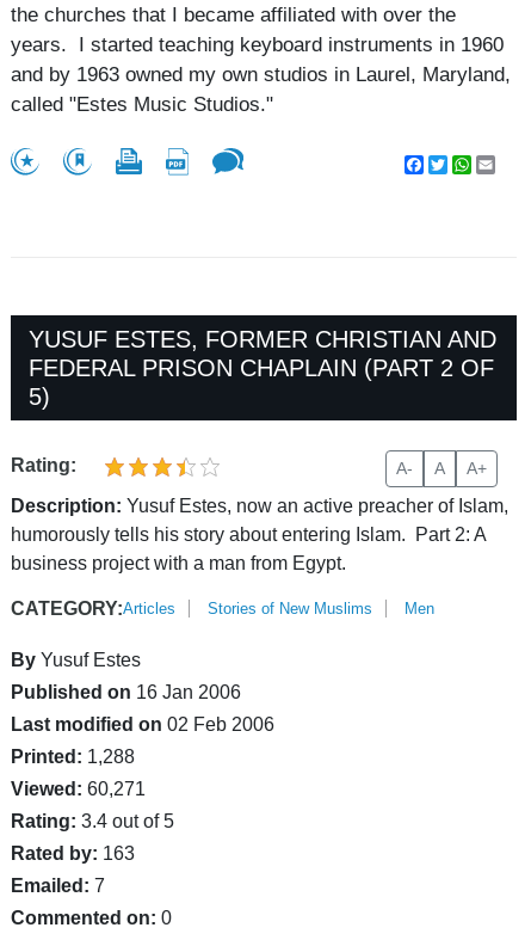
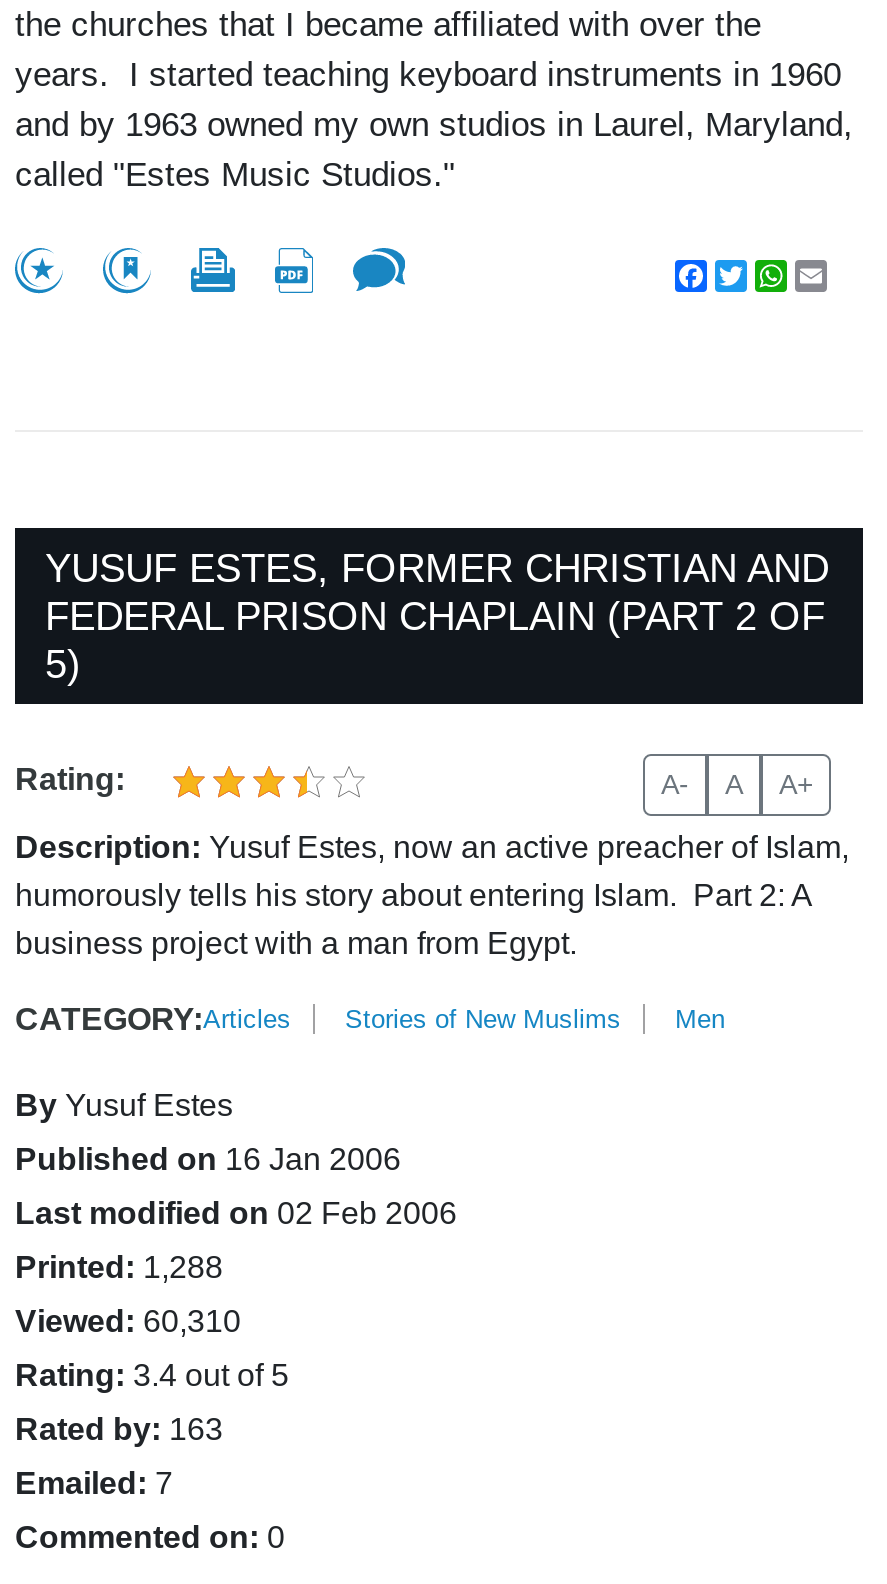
- Viewed: 60,271
+ Viewed: 60,310
